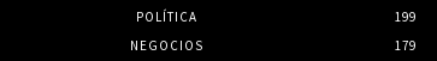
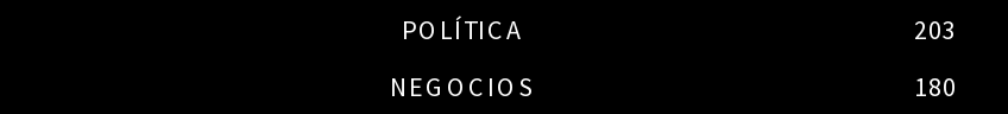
- 199
+ 203

- 179
+ 180
